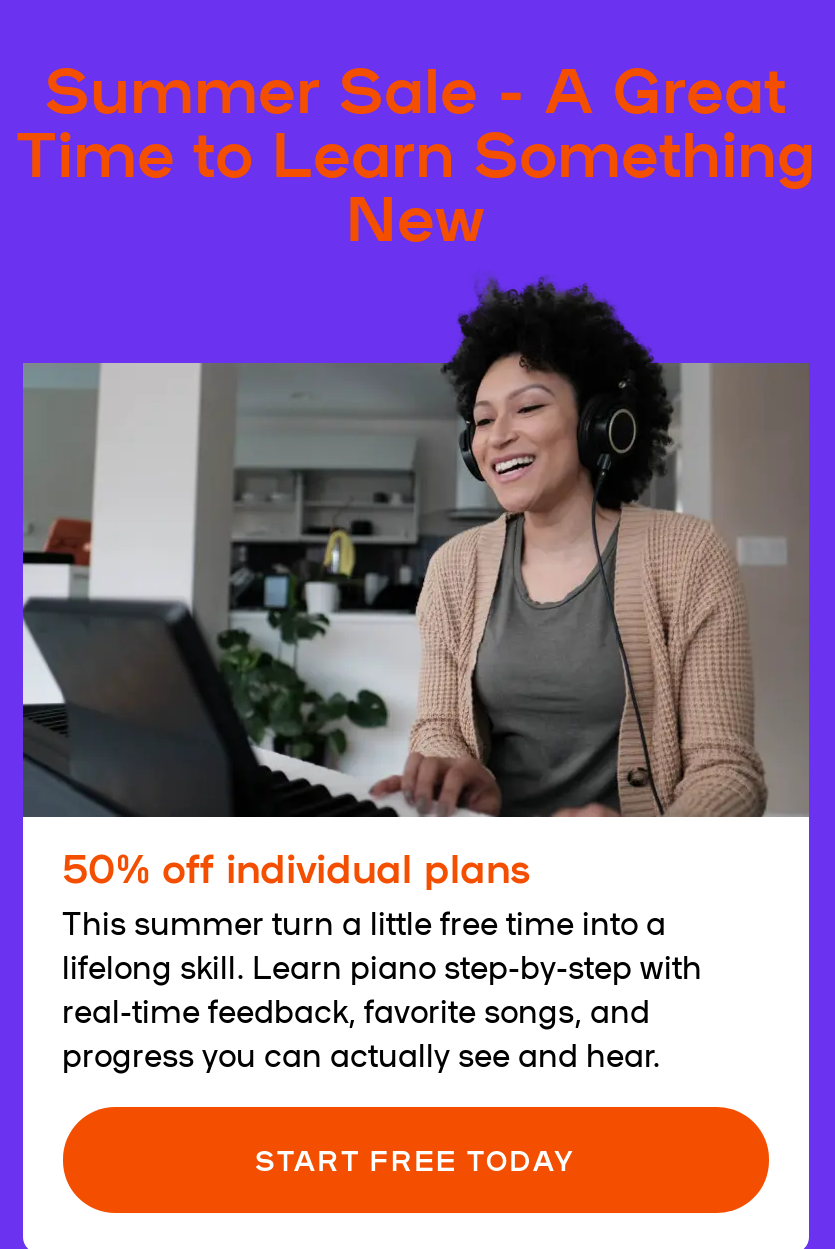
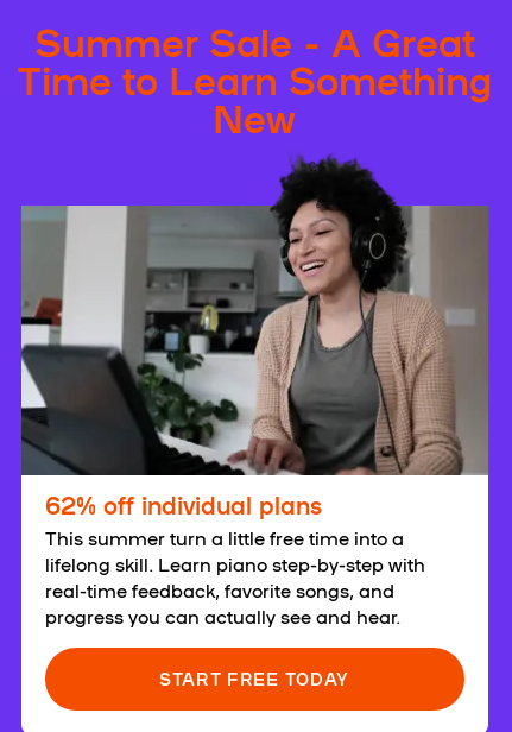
- 50% off individual plans
+ 62% off individual plans
